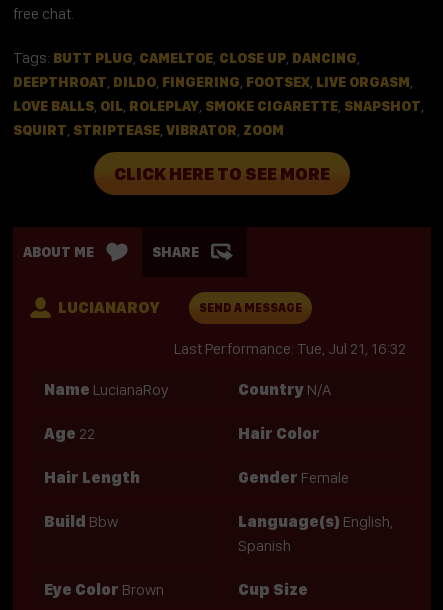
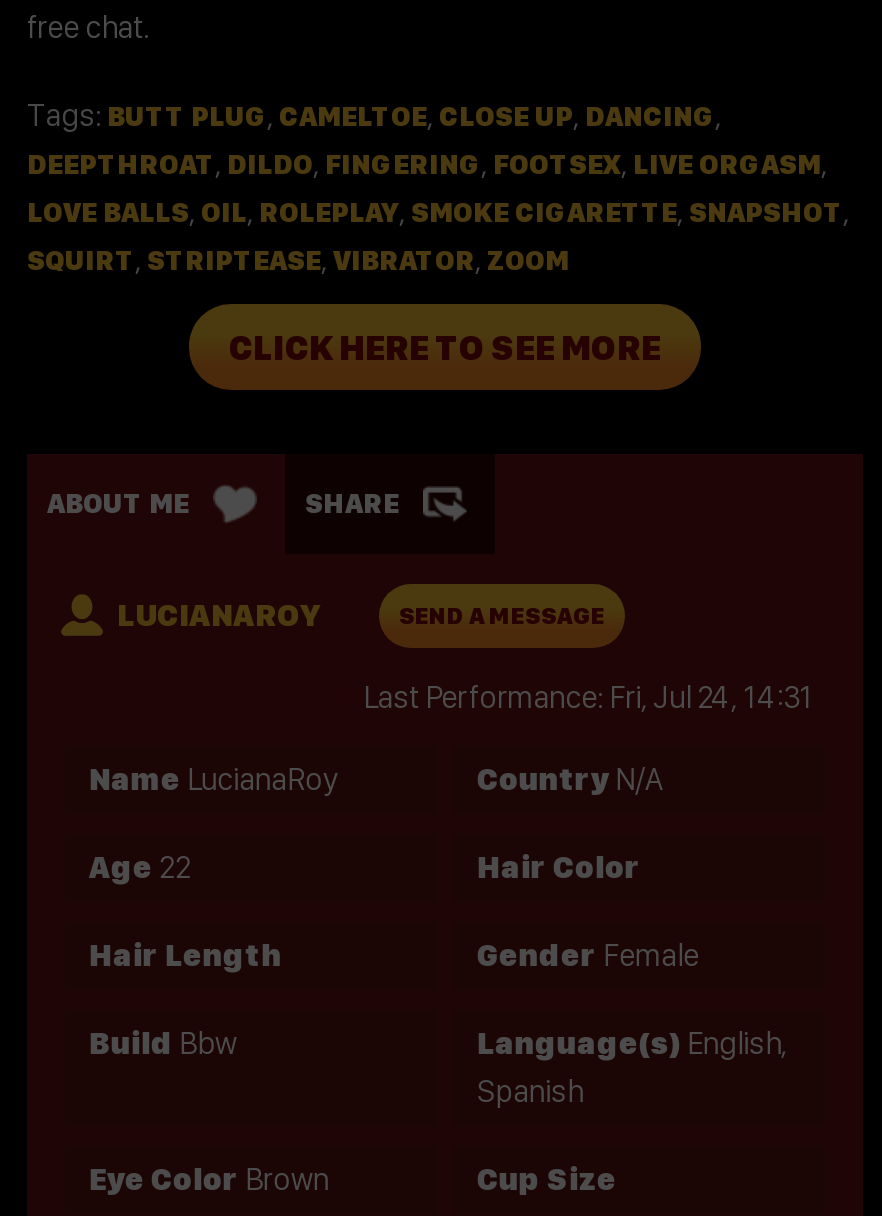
- Last Performance: Tue, Jul 21, 16:32
+ Last Performance: Fri, Jul 24, 14:31
